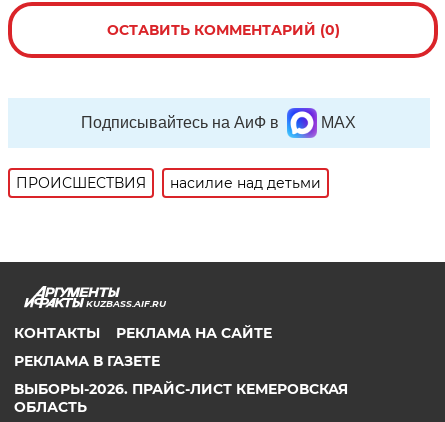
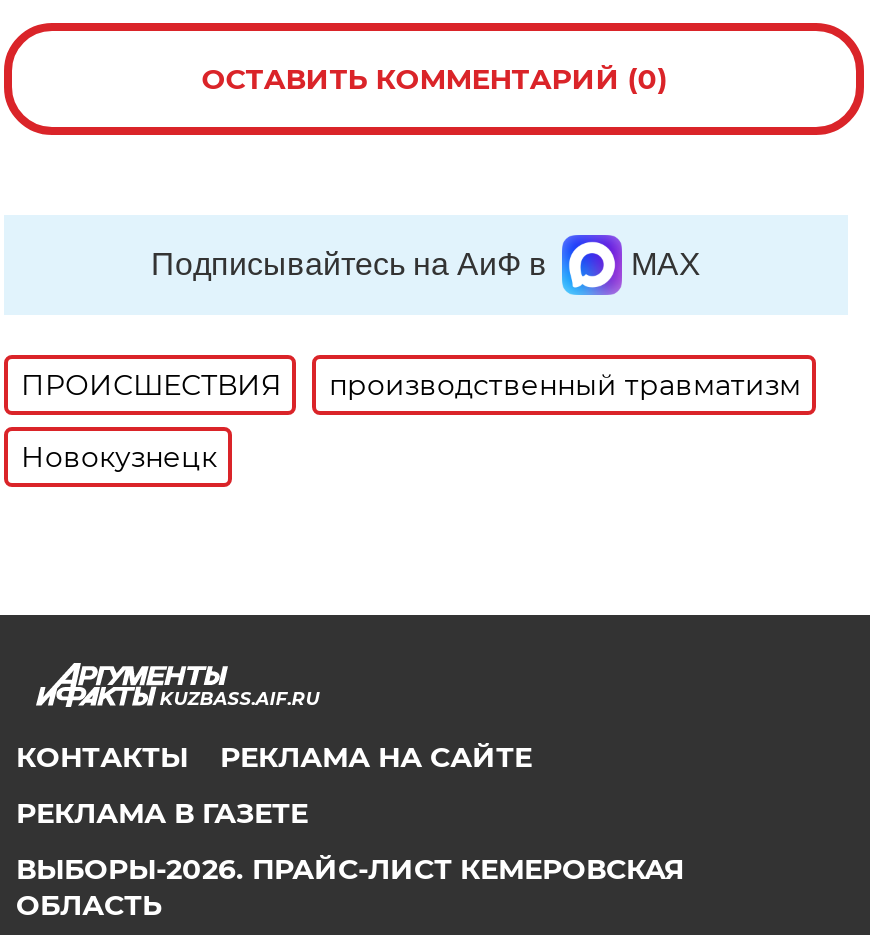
- насилие над детьми
+ производственный травматизм
+ Новокузнецк
